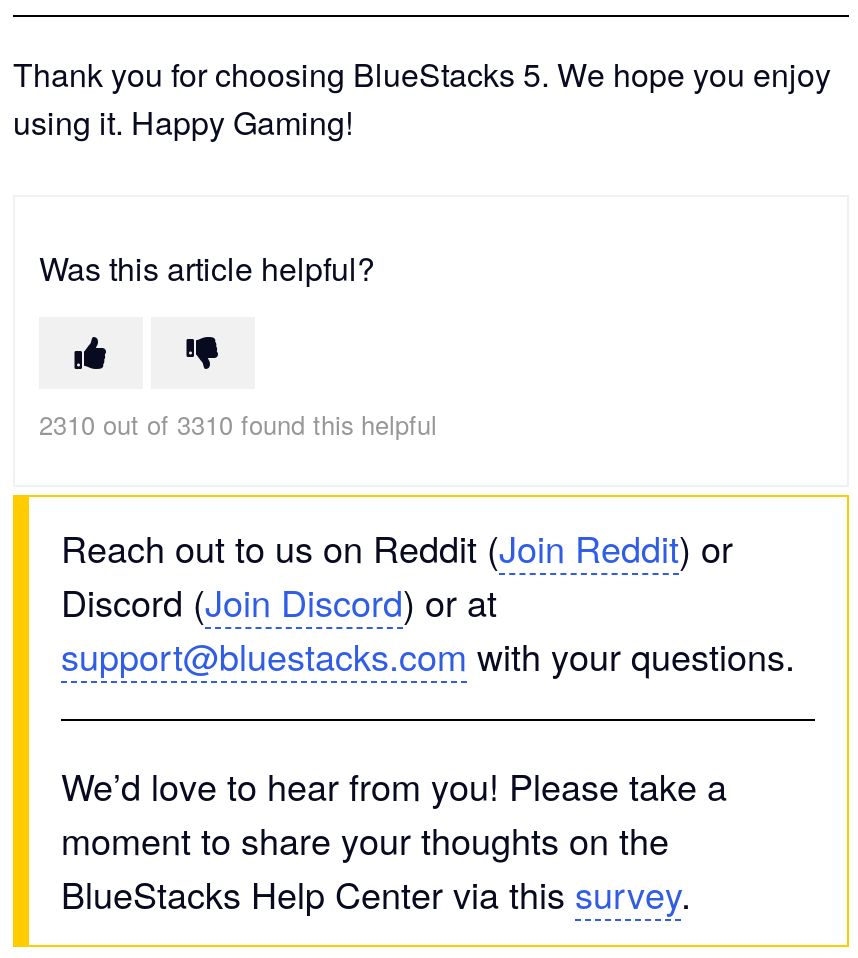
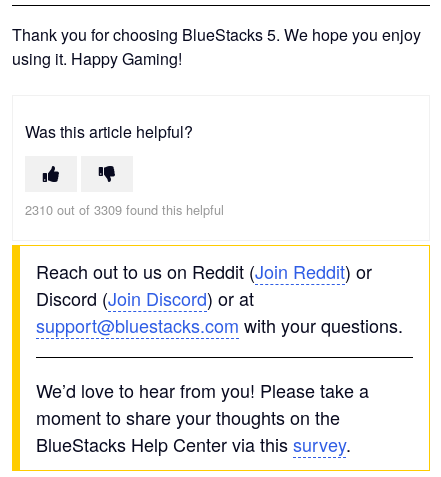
- 2310 out of 3310 found this helpful
+ 2310 out of 3309 found this helpful
